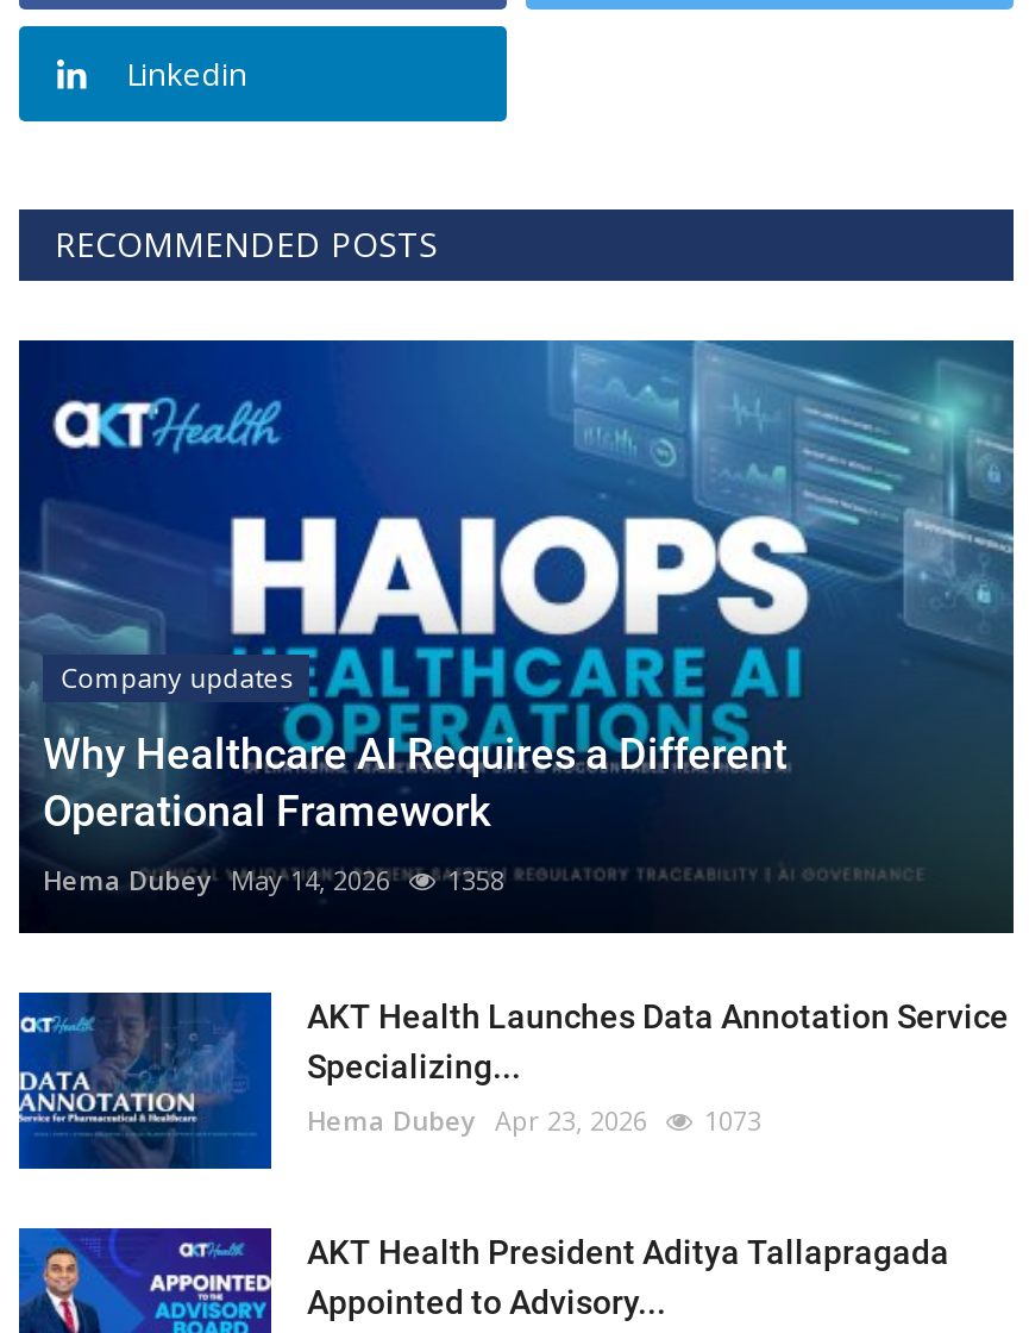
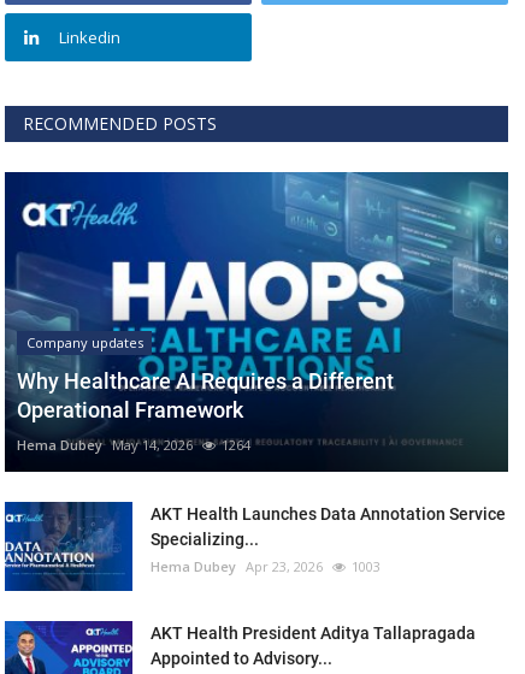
- Hema Dubey May 14, 2026 1358
+ Hema Dubey May 14, 2026 1264

- Hema Dubey Apr 23, 2026 1073
+ Hema Dubey Apr 23, 2026 1003
